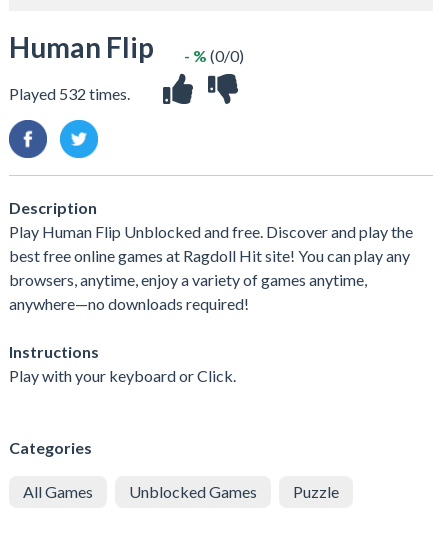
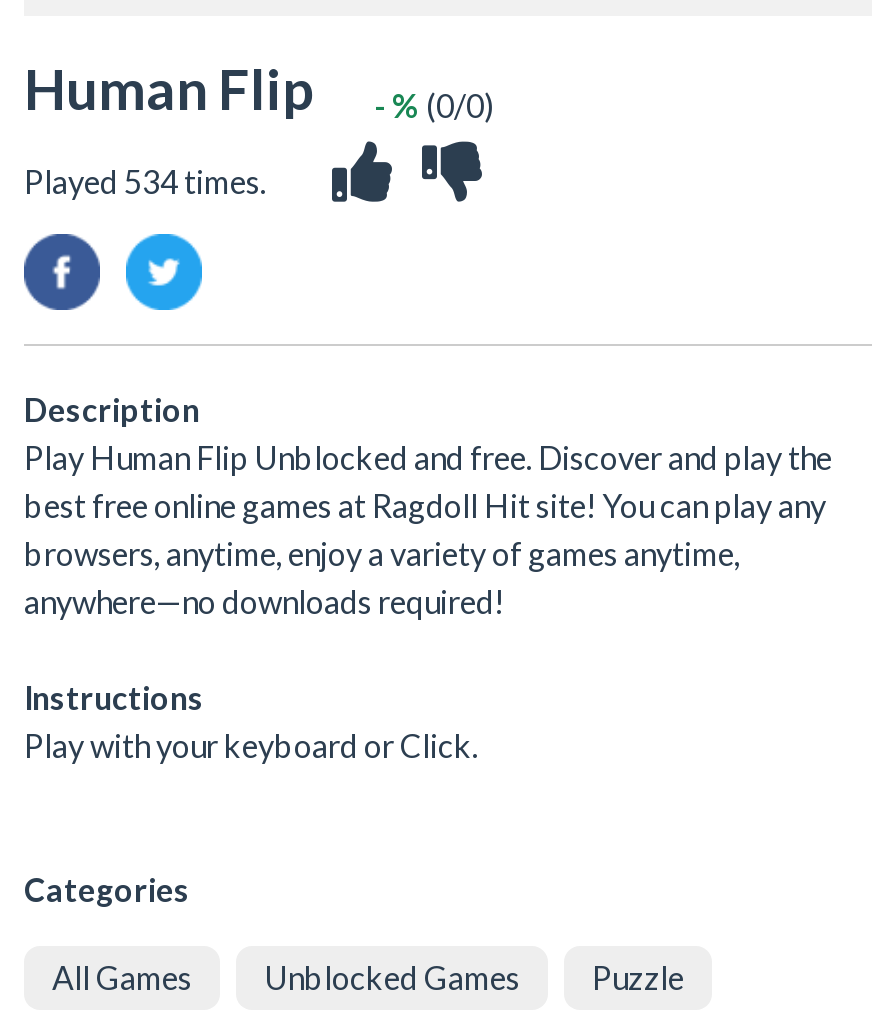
- Played 532 times.
+ Played 534 times.
